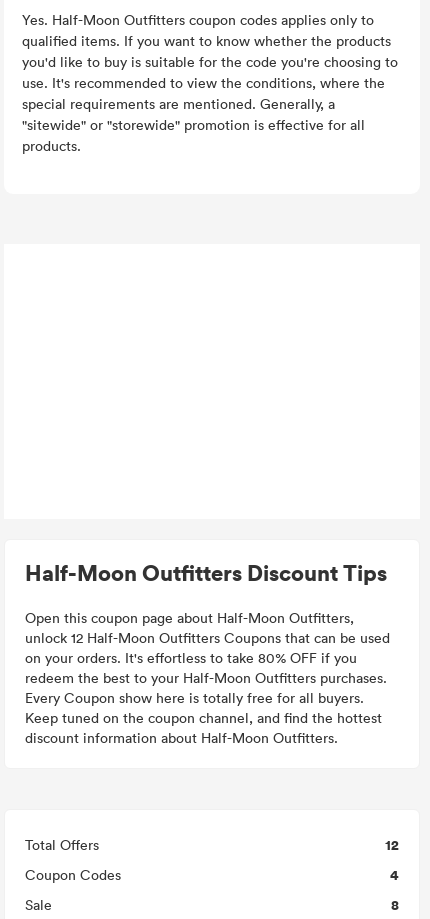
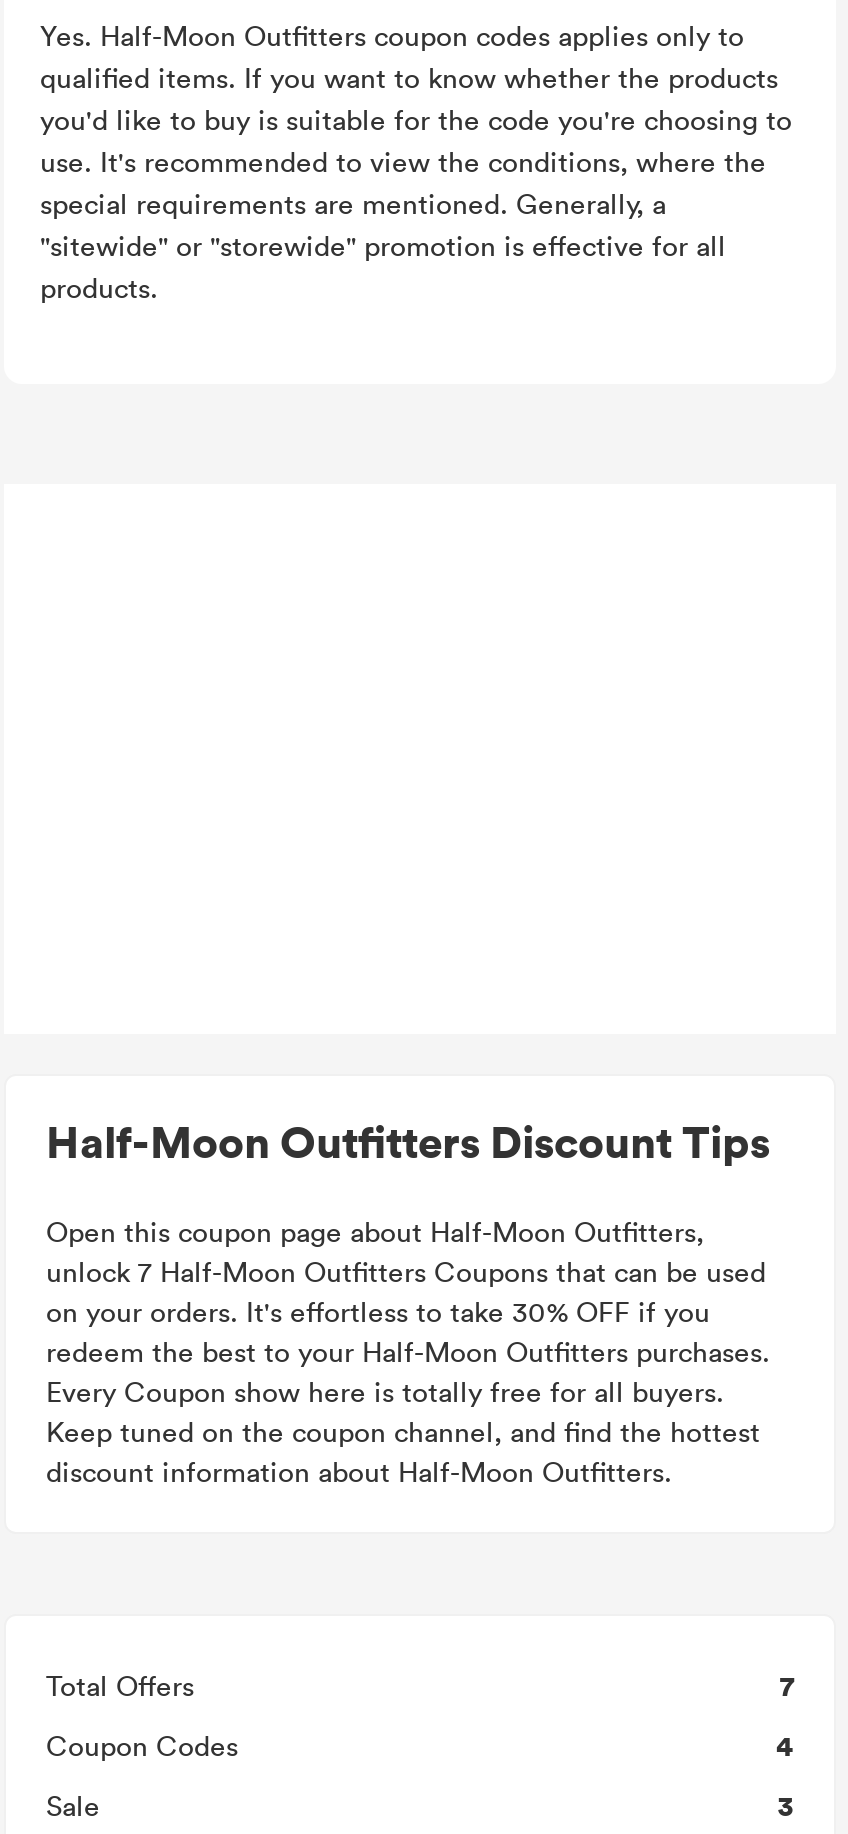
- unlock 12 Half-Moon Outfitters Coupons that can be used
+ unlock 7 Half-Moon Outfitters Coupons that can be used

- on your orders. It's effortless to take 80% OFF if you
+ on your orders. It's effortless to take 30% OFF if you

- 12
+ 7

- 8
+ 3
